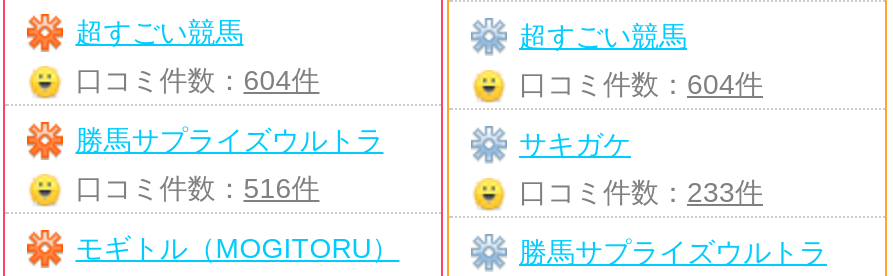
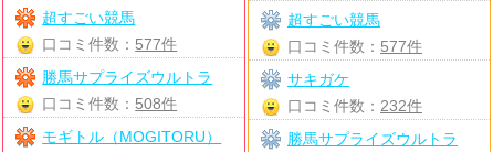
- 口コミ件数：604件
+ 口コミ件数：577件

- 口コミ件数：604件
+ 口コミ件数：577件

- 口コミ件数：516件
+ 口コミ件数：508件

- 口コミ件数：233件
+ 口コミ件数：232件
